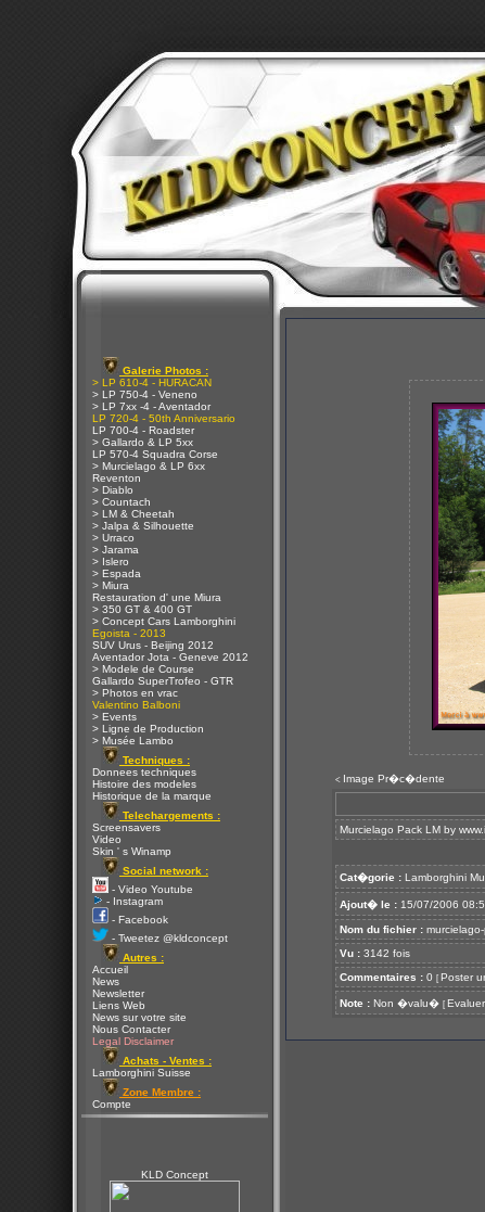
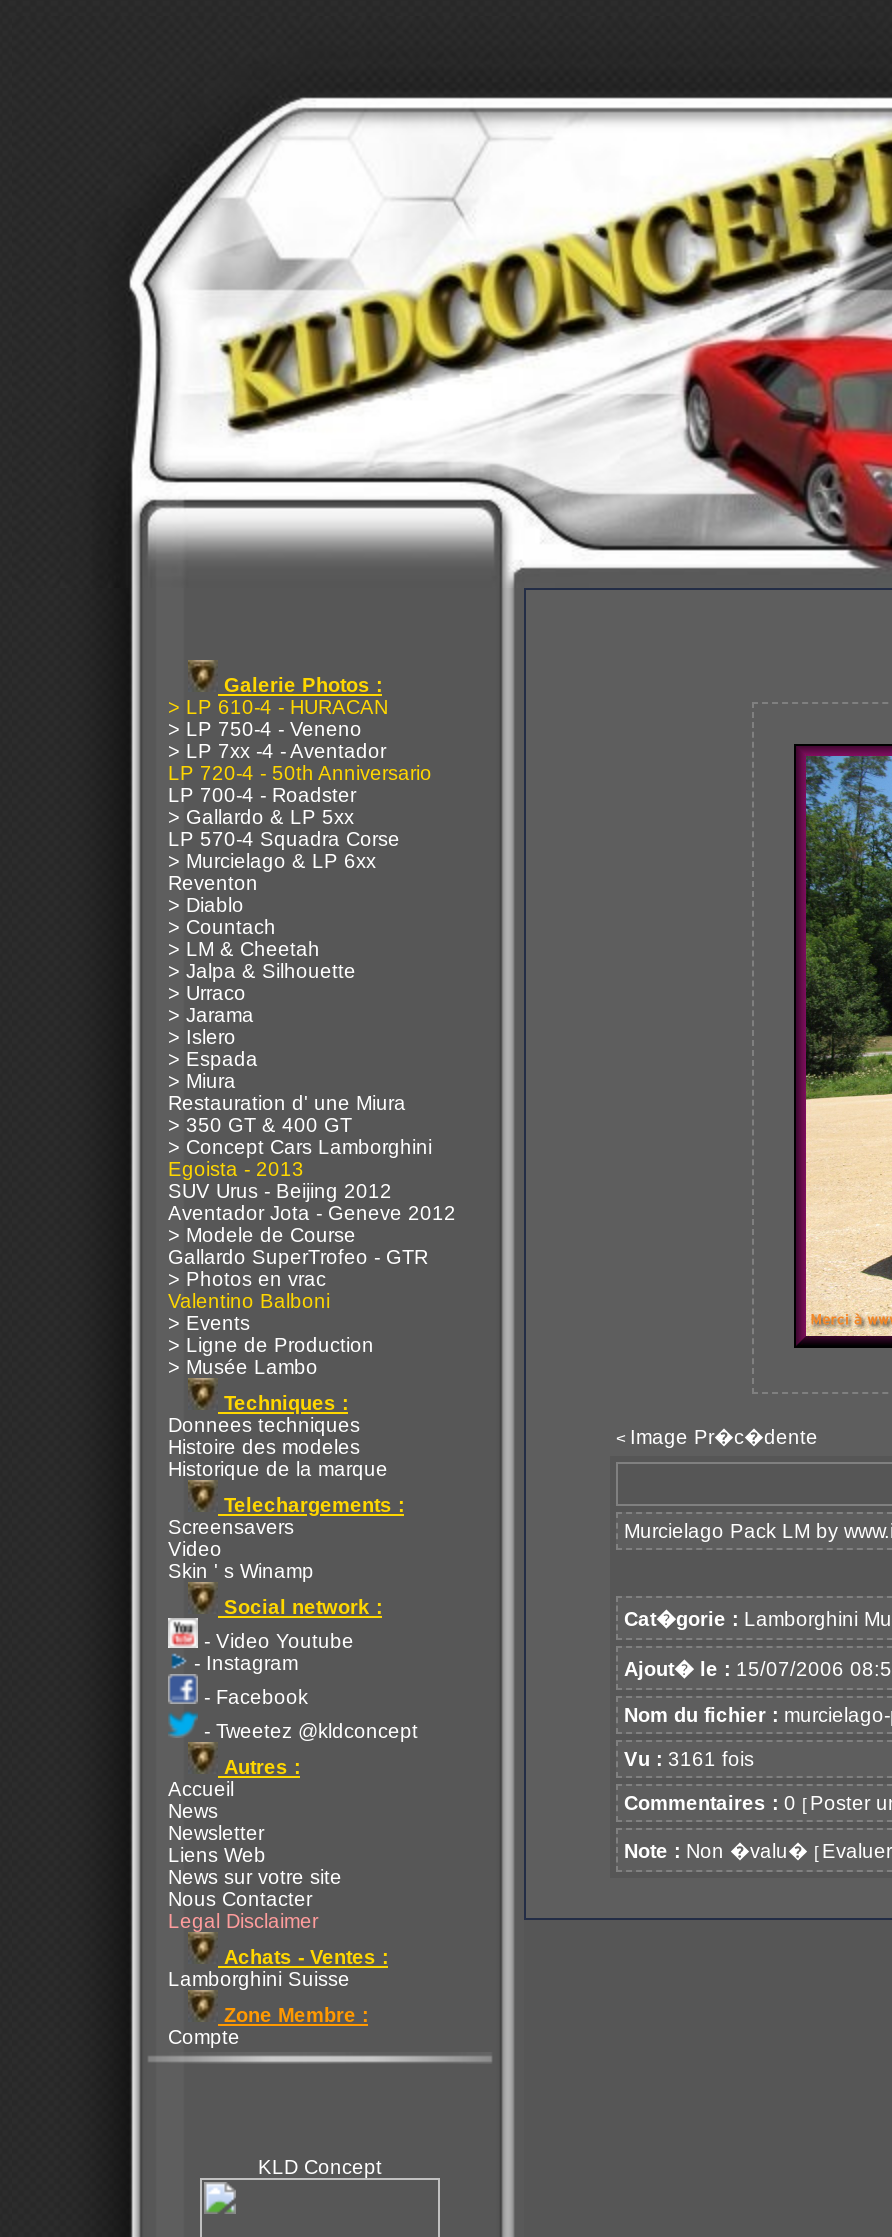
- Vu : 3142 fois
+ Vu : 3161 fois
